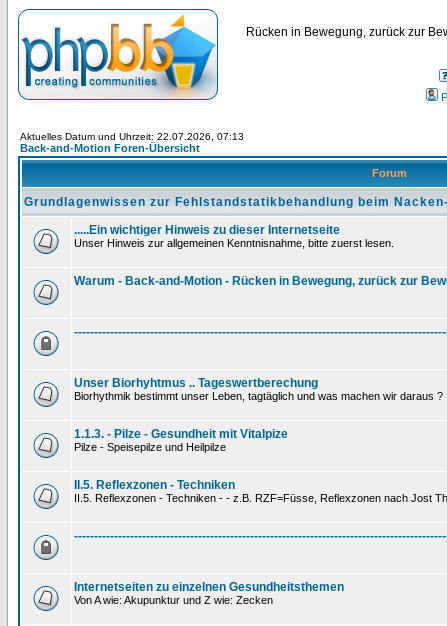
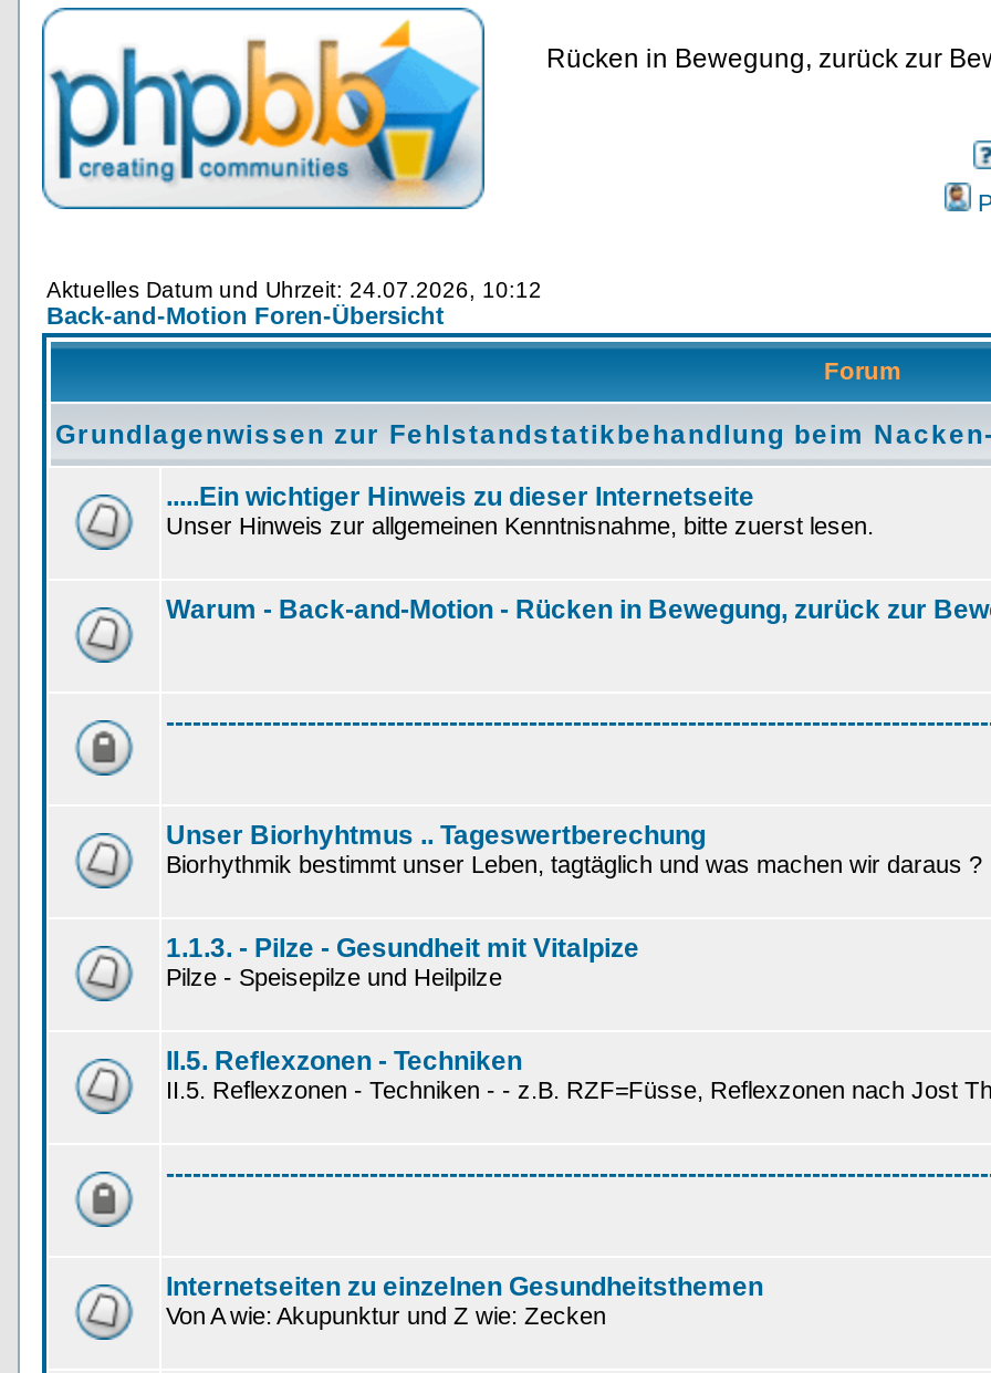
- Aktuelles Datum und Uhrzeit: 22.07.2026, 07:13
+ Aktuelles Datum und Uhrzeit: 24.07.2026, 10:12
